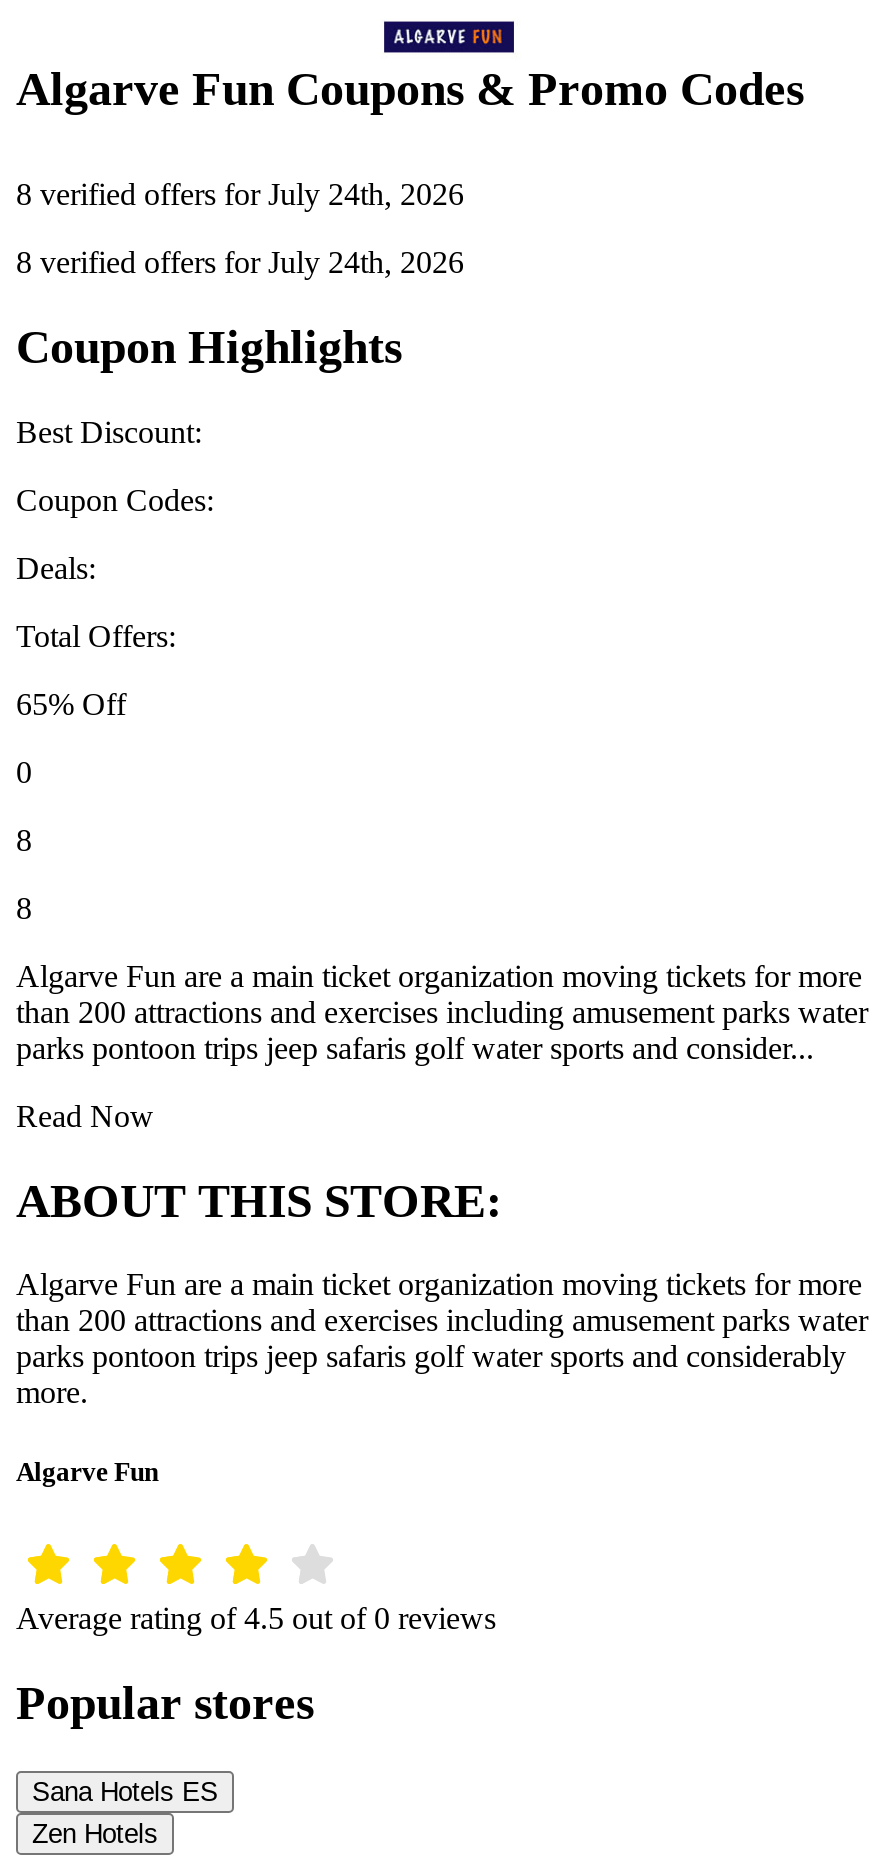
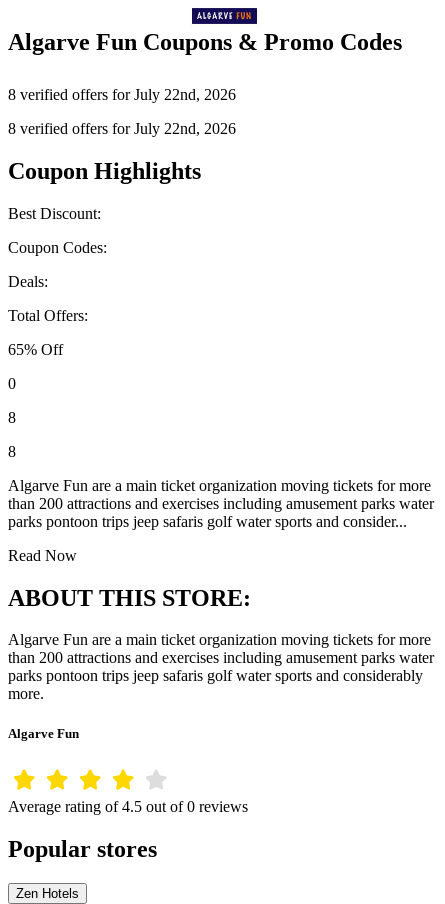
- 8 verified offers for July 24th, 2026
+ 8 verified offers for July 22nd, 2026

- 8 verified offers for July 24th, 2026
+ 8 verified offers for July 22nd, 2026

- Sana Hotels ES
